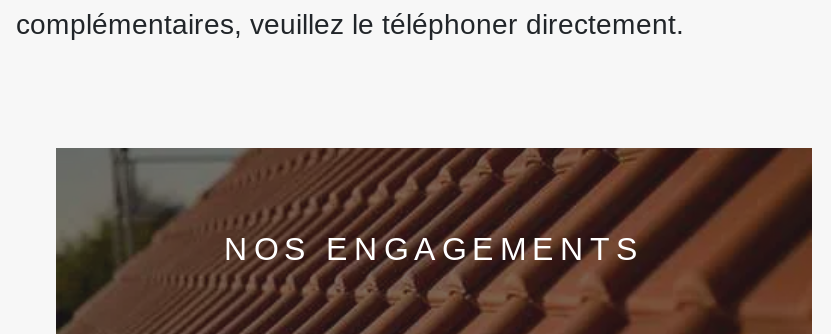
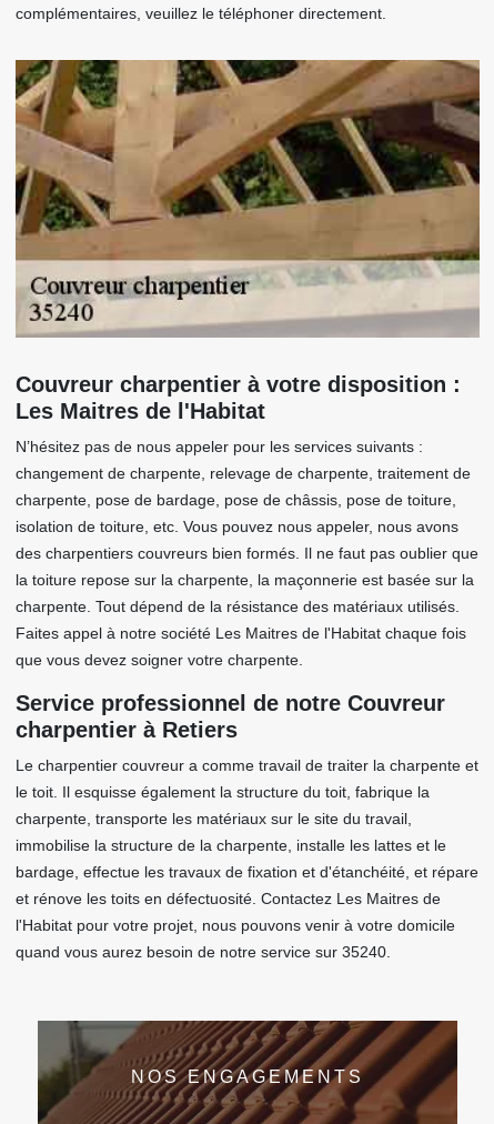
+ [image]
+ Couvreur charpentier à votre disposition :
+ Les Maitres de l'Habitat
+ N’hésitez pas de nous appeler pour les services suivants :
+ changement de charpente, relevage de charpente, traitement de
+ charpente, pose de bardage, pose de châssis, pose de toiture,
+ isolation de toiture, etc. Vous pouvez nous appeler, nous avons
+ des charpentiers couvreurs bien formés. Il ne faut pas oublier que
+ la toiture repose sur la charpente, la maçonnerie est basée sur la
+ charpente. Tout dépend de la résistance des matériaux utilisés.
+ Faites appel à notre société Les Maitres de l'Habitat chaque fois
+ que vous devez soigner votre charpente.
+ Service professionnel de notre Couvreur
+ charpentier à Retiers
+ Le charpentier couvreur a comme travail de traiter la charpente et
+ le toit. Il esquisse également la structure du toit, fabrique la
+ charpente, transporte les matériaux sur le site du travail,
+ immobilise la structure de la charpente, installe les lattes et le
+ bardage, effectue les travaux de fixation et d'étanchéité, et répare
+ et rénove les toits en défectuosité. Contactez Les Maitres de
+ l'Habitat pour votre projet, nous pouvons venir à votre domicile
+ quand vous aurez besoin de notre service sur 35240.
